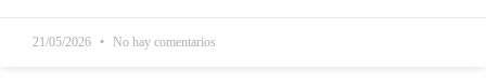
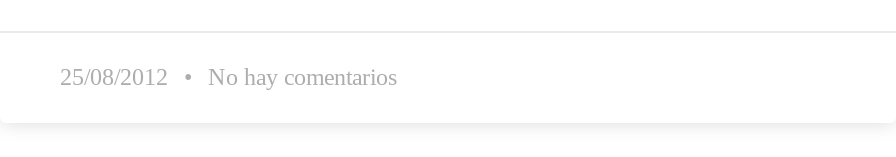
- 21/05/2026 No hay comentarios
+ 25/08/2012 No hay comentarios
